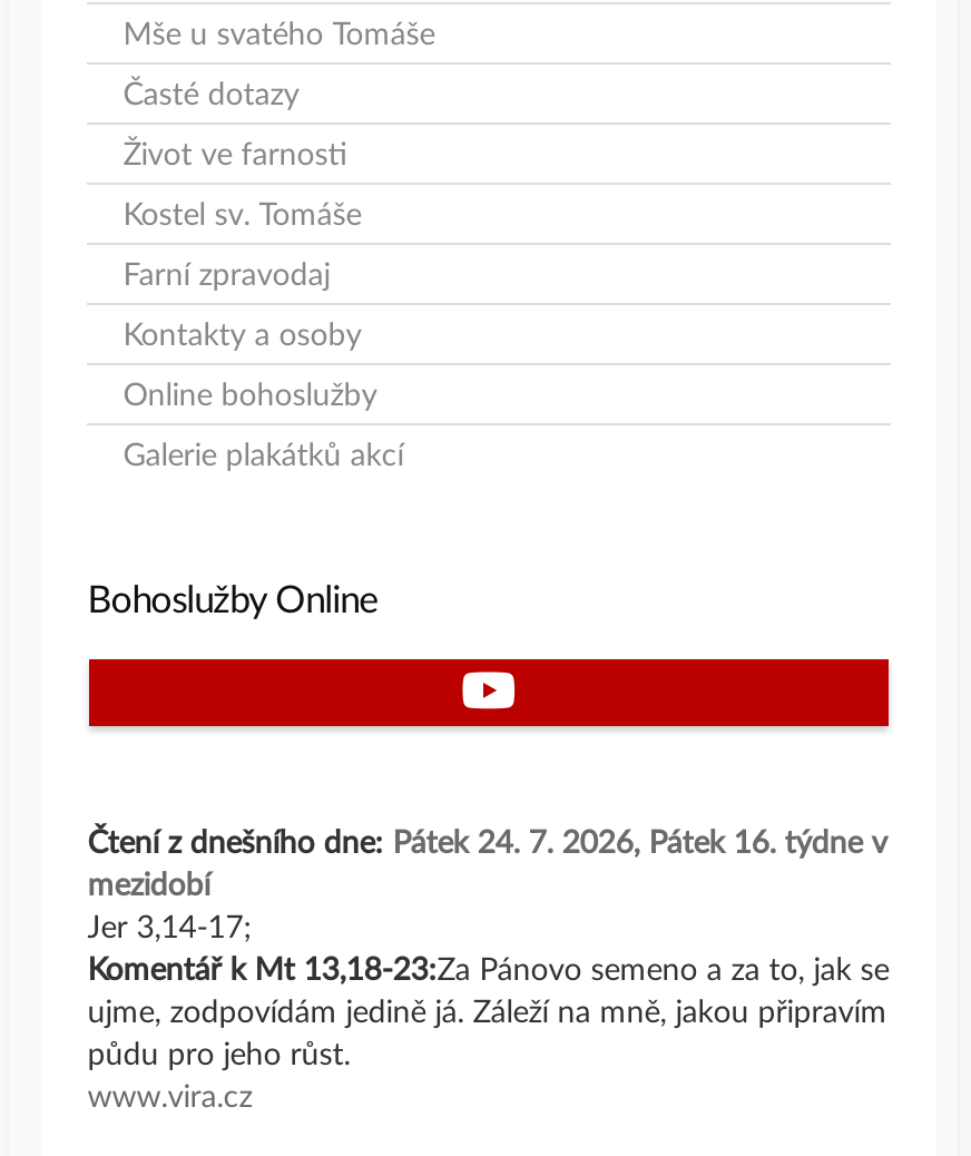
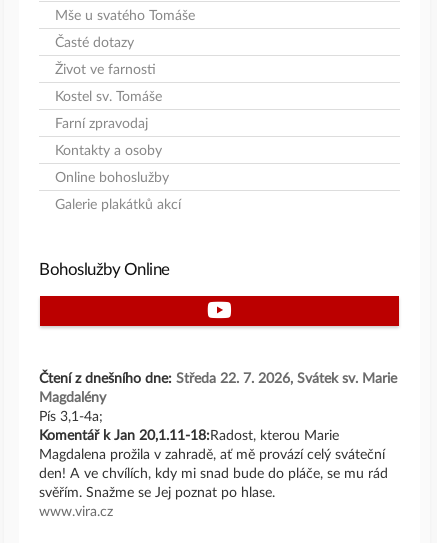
- Čtení z dnešního dne: Pátek 24. 7. 2026, Pátek 16. týdne v
- mezidobí
- Jer 3,14-17;
- Komentář k Mt 13,18-23:Za Pánovo semeno a za to, jak se
- ujme, zodpovídám jedině já. Záleží na mně, jakou připravím
- půdu pro jeho růst.
+ Čtení z dnešního dne: Středa 22. 7. 2026, Svátek sv. Marie
+ Magdalény
+ Pís 3,1-4a;
+ Komentář k Jan 20,1.11-18:Radost, kterou Marie
+ Magdalena prožila v zahradě, ať mě provází celý sváteční
+ den! A ve chvílích, kdy mi snad bude do pláče, se mu rád
+ svěřím. Snažme se Jej poznat po hlase.
